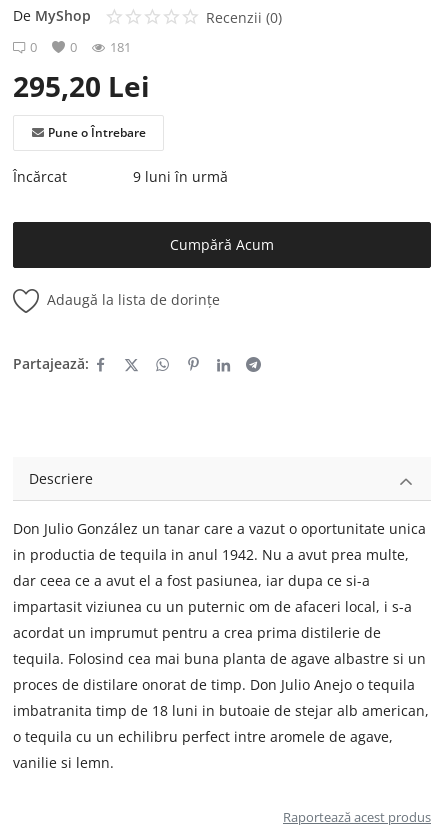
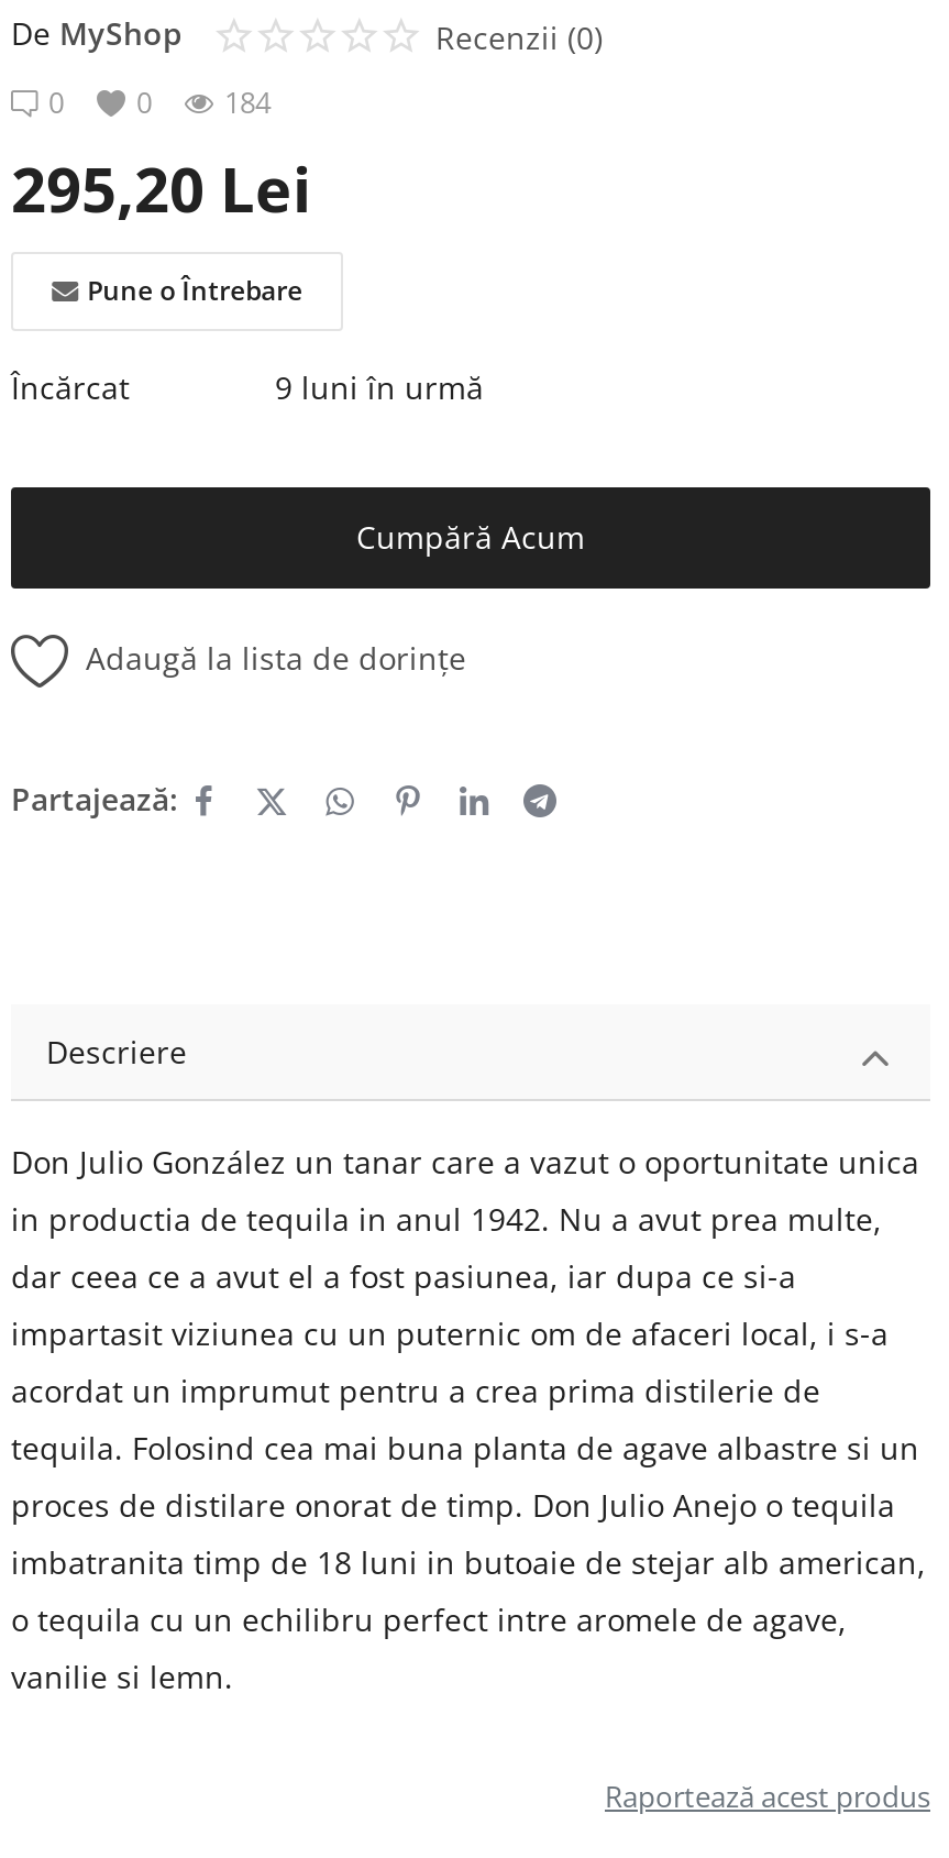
- 0 0 181
+ 0 0 184
